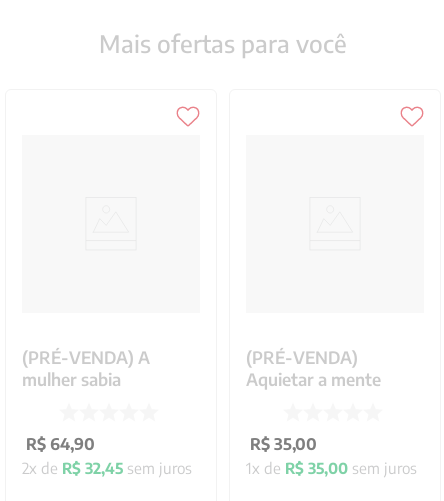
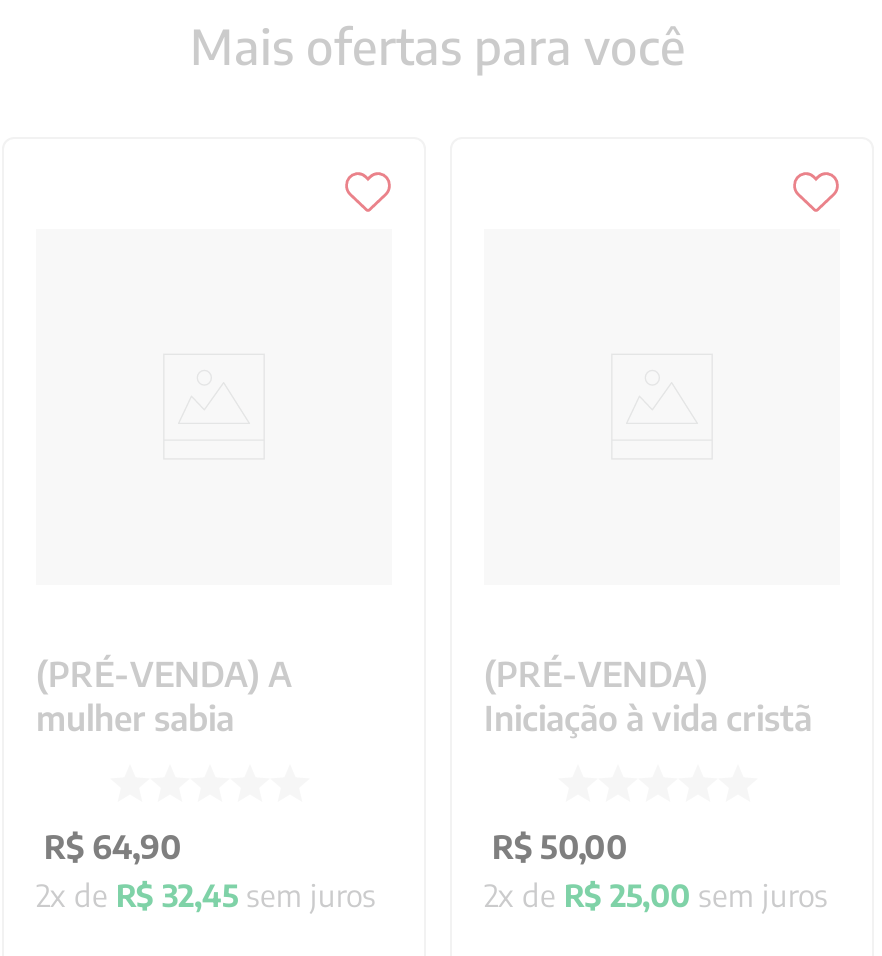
- Aquietar a mente
+ Iniciação à vida cristã

- R$ 35,00
- 1x de R$ 35,00 sem juros
+ R$ 50,00
+ 2x de R$ 25,00 sem juros
